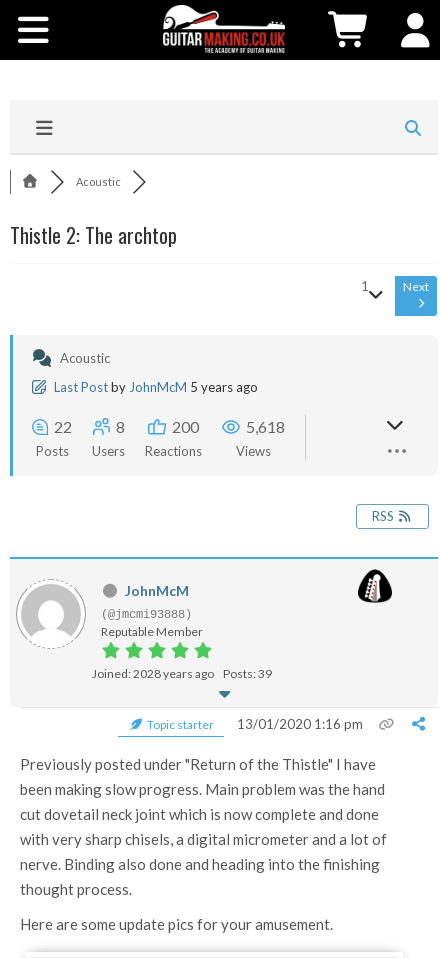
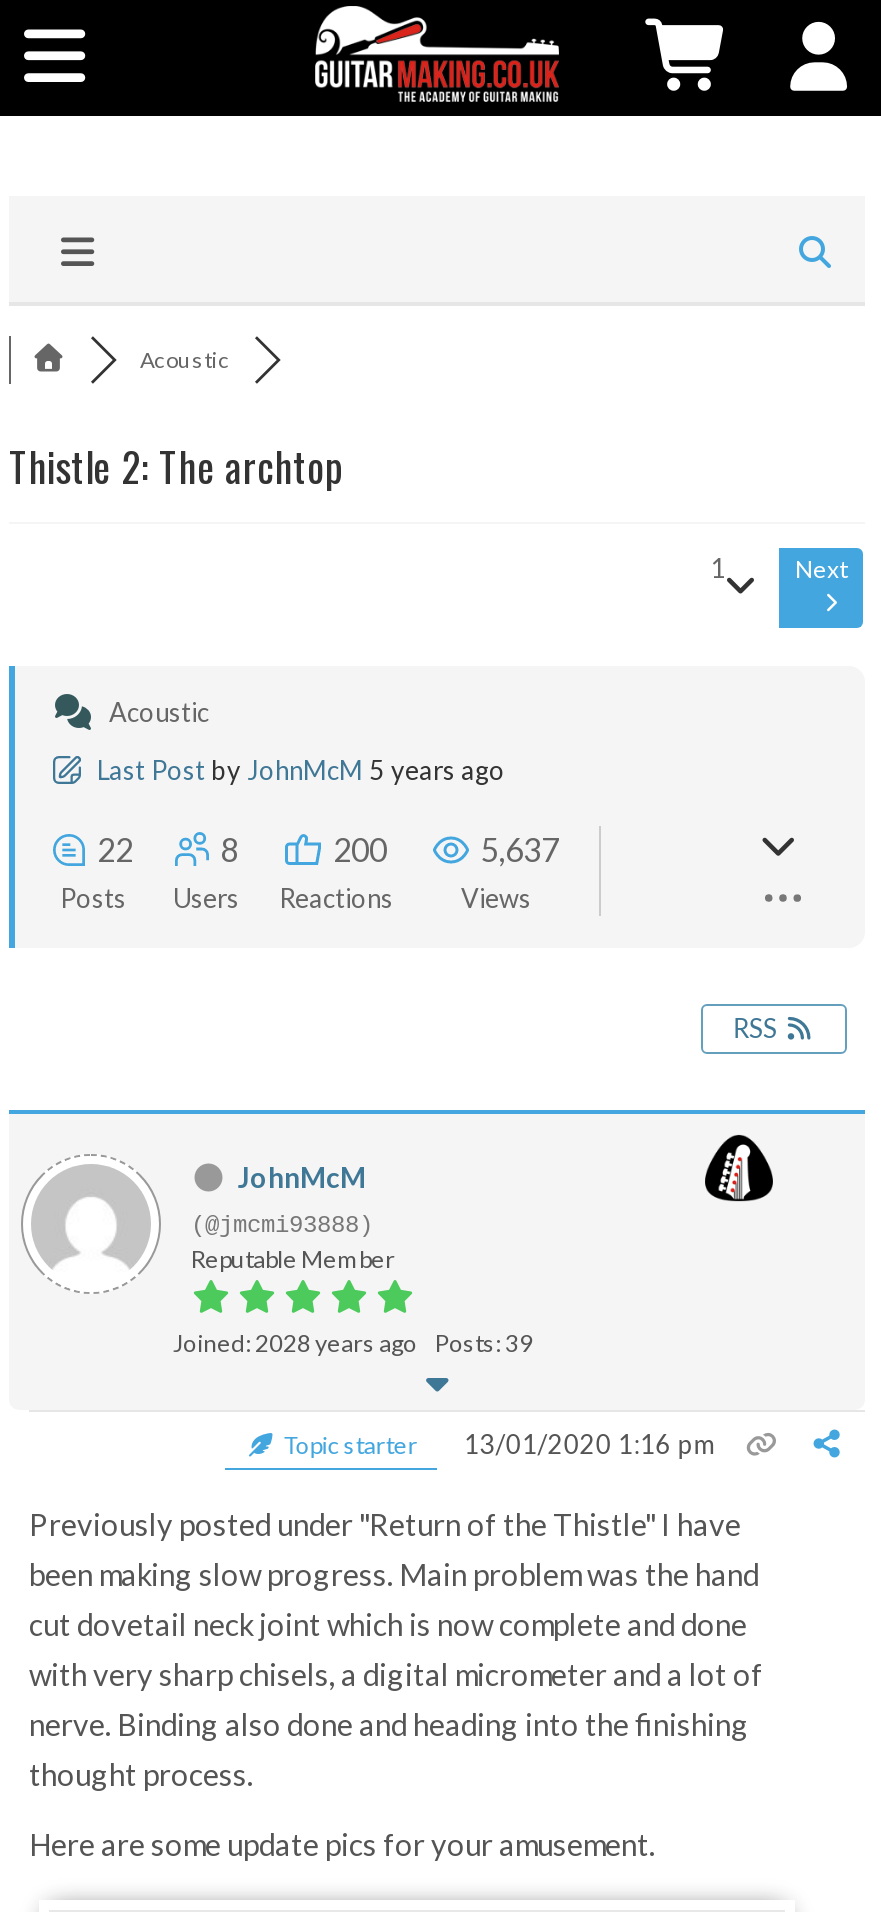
- 5,618
+ 5,637
